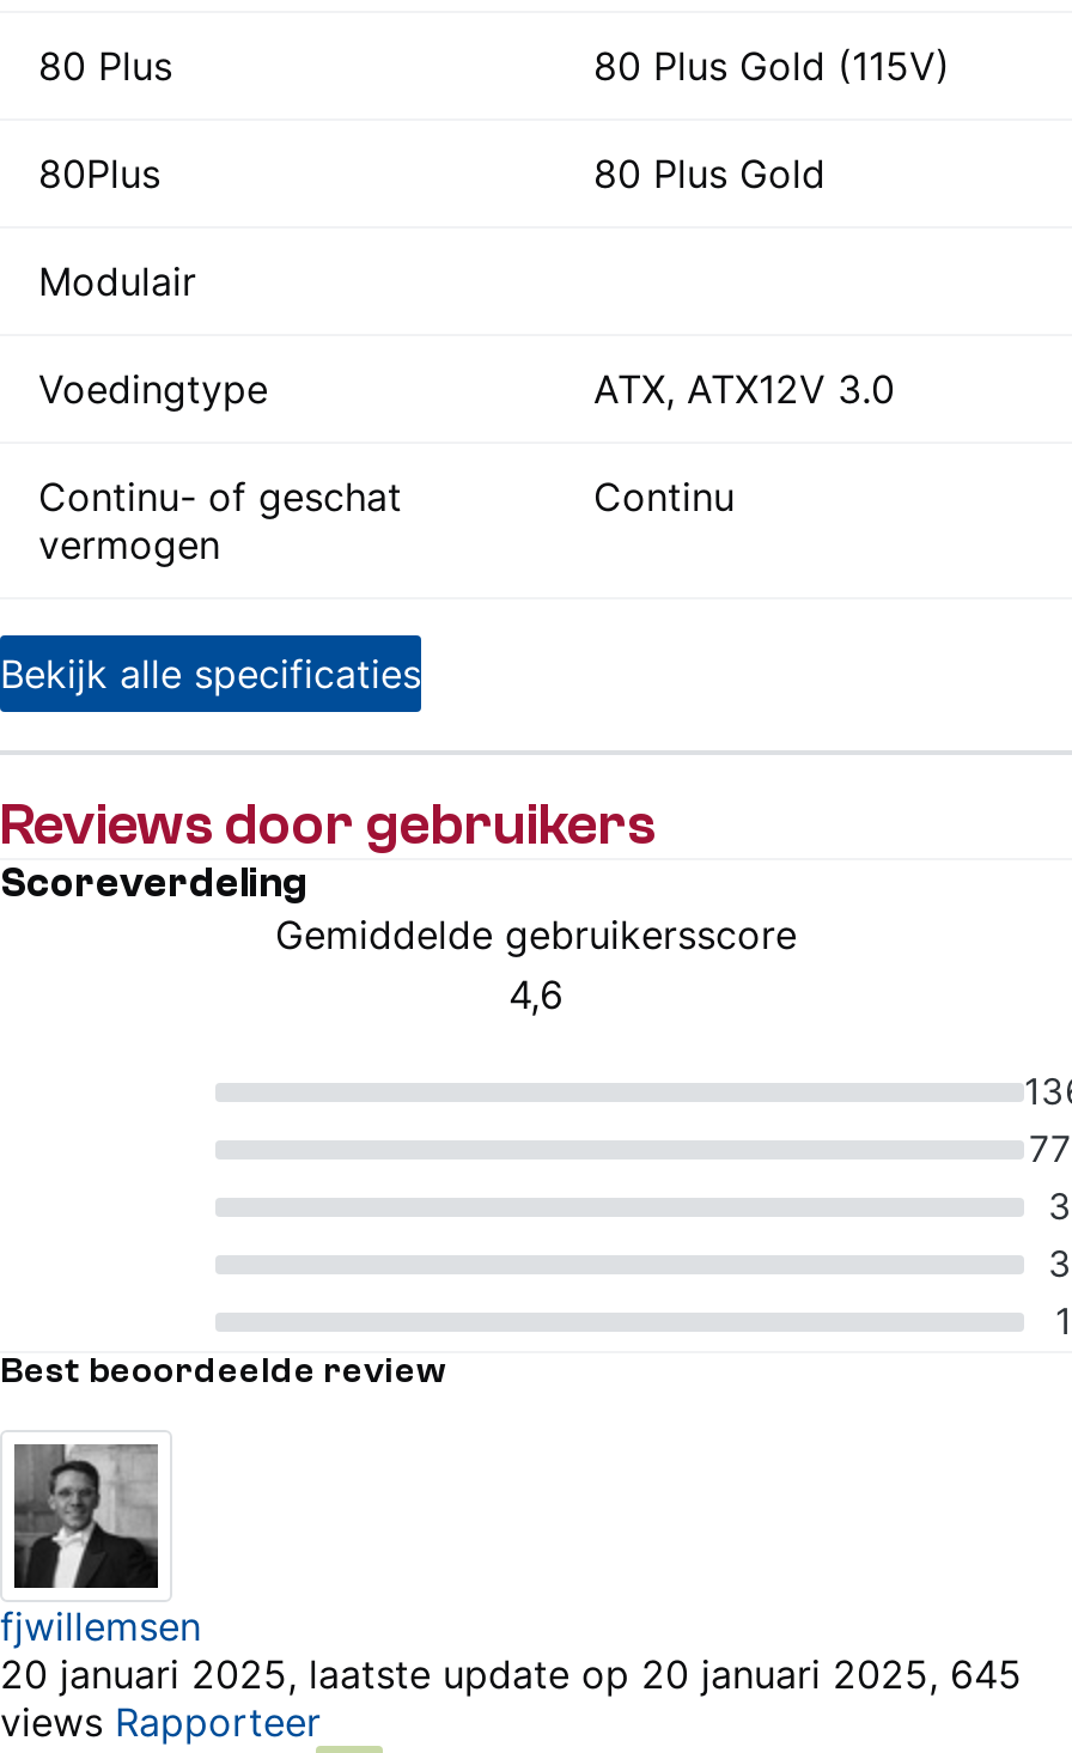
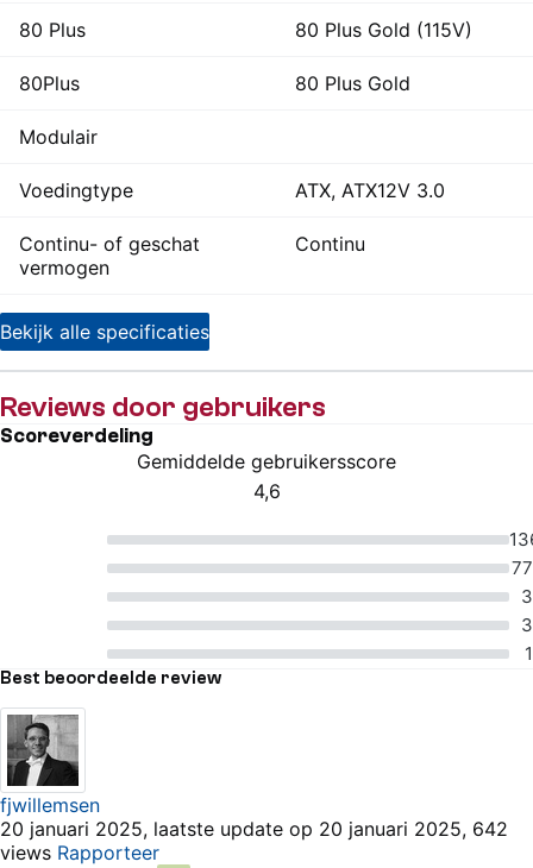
- 20 januari 2025, laatste update op 20 januari 2025, 645
+ 20 januari 2025, laatste update op 20 januari 2025, 642
